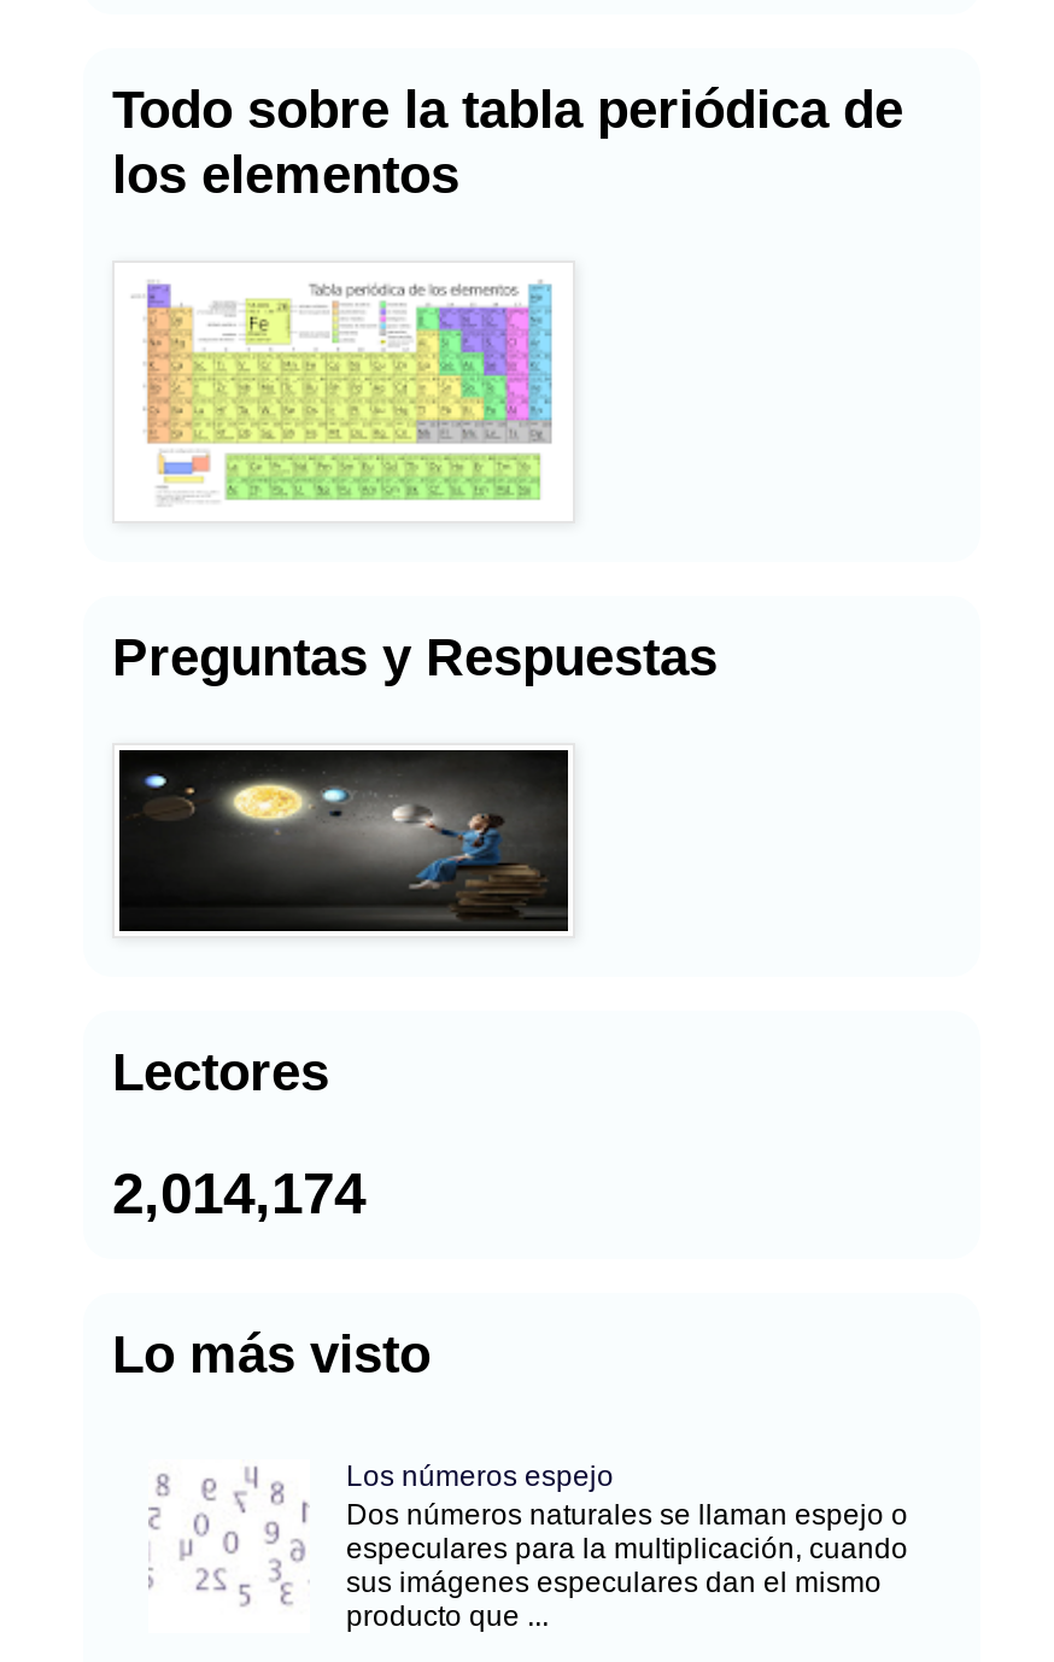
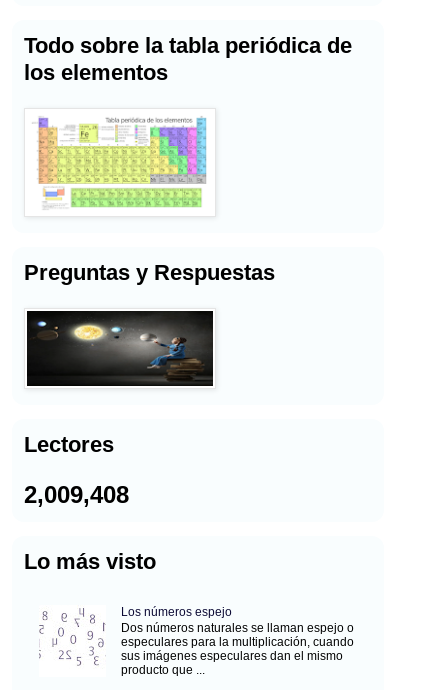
- 2,014,174
+ 2,009,408
